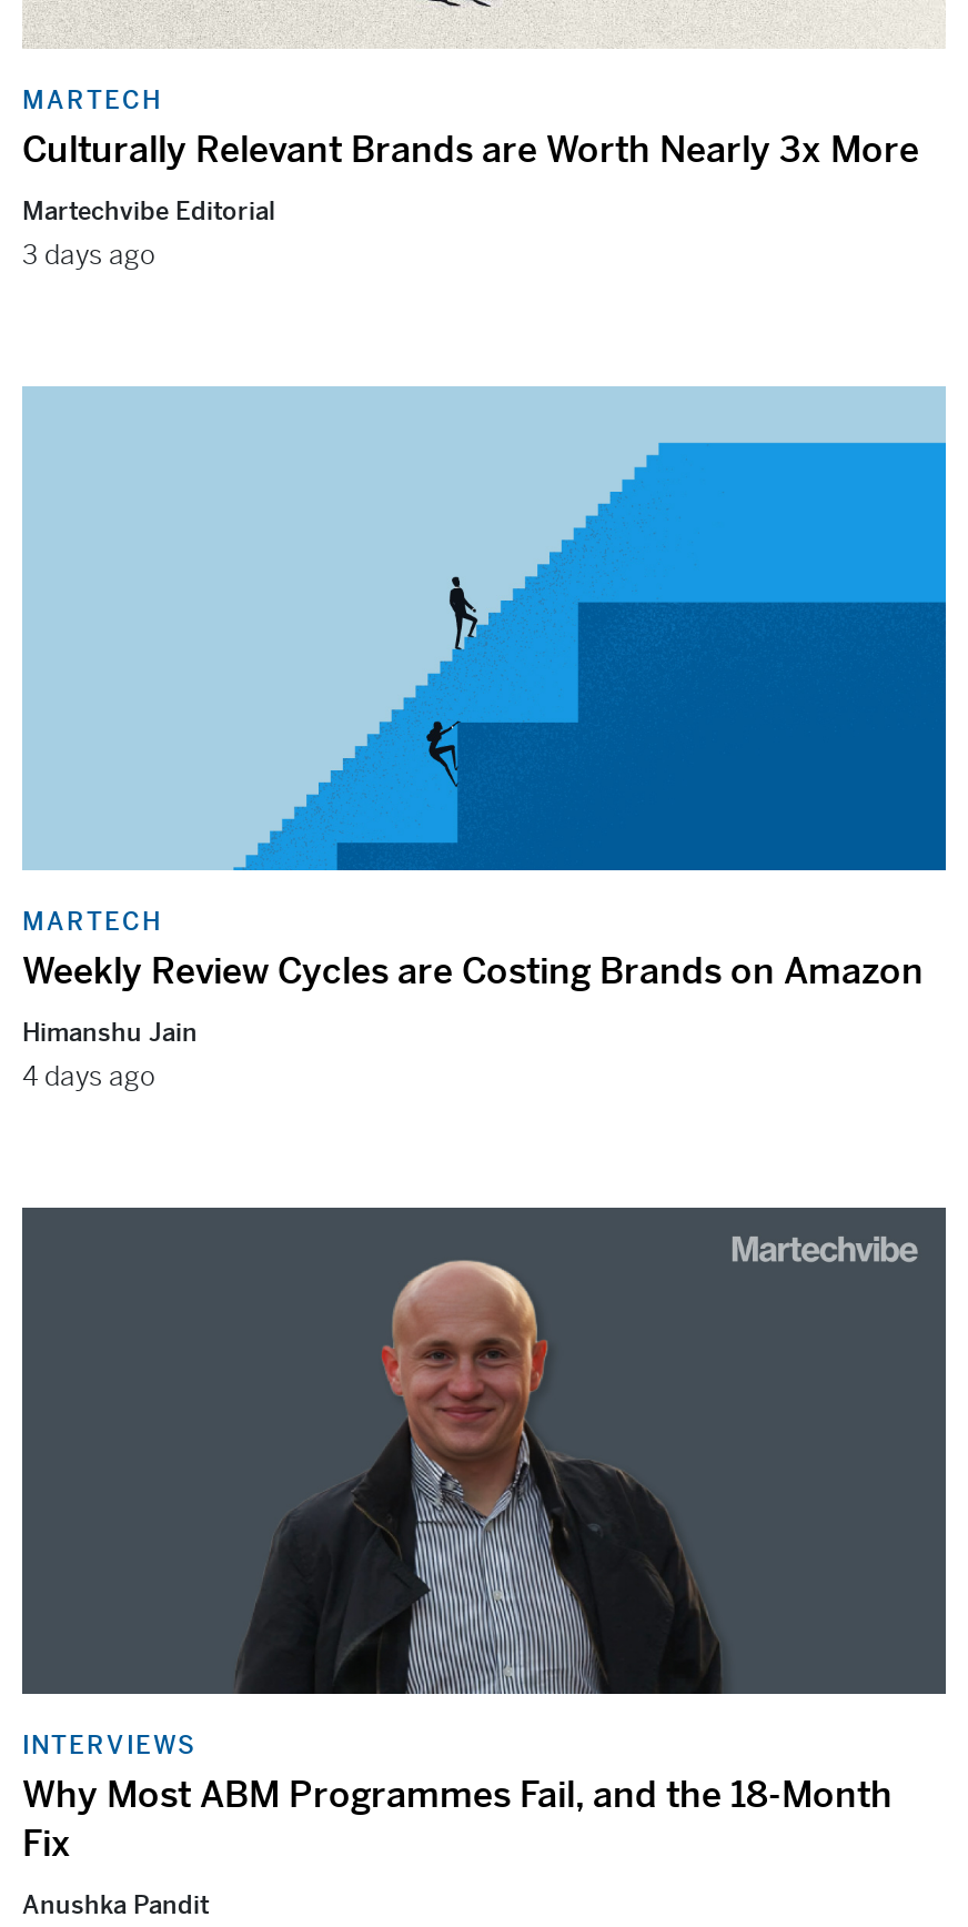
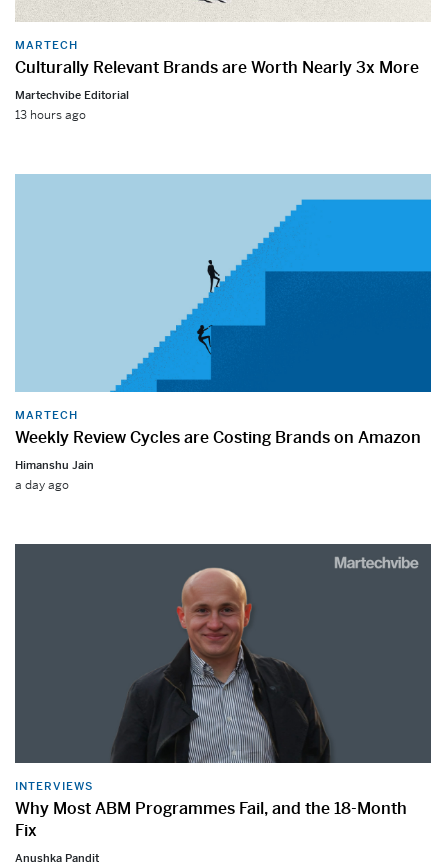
- 3 days ago
+ 13 hours ago

- 4 days ago
+ a day ago
